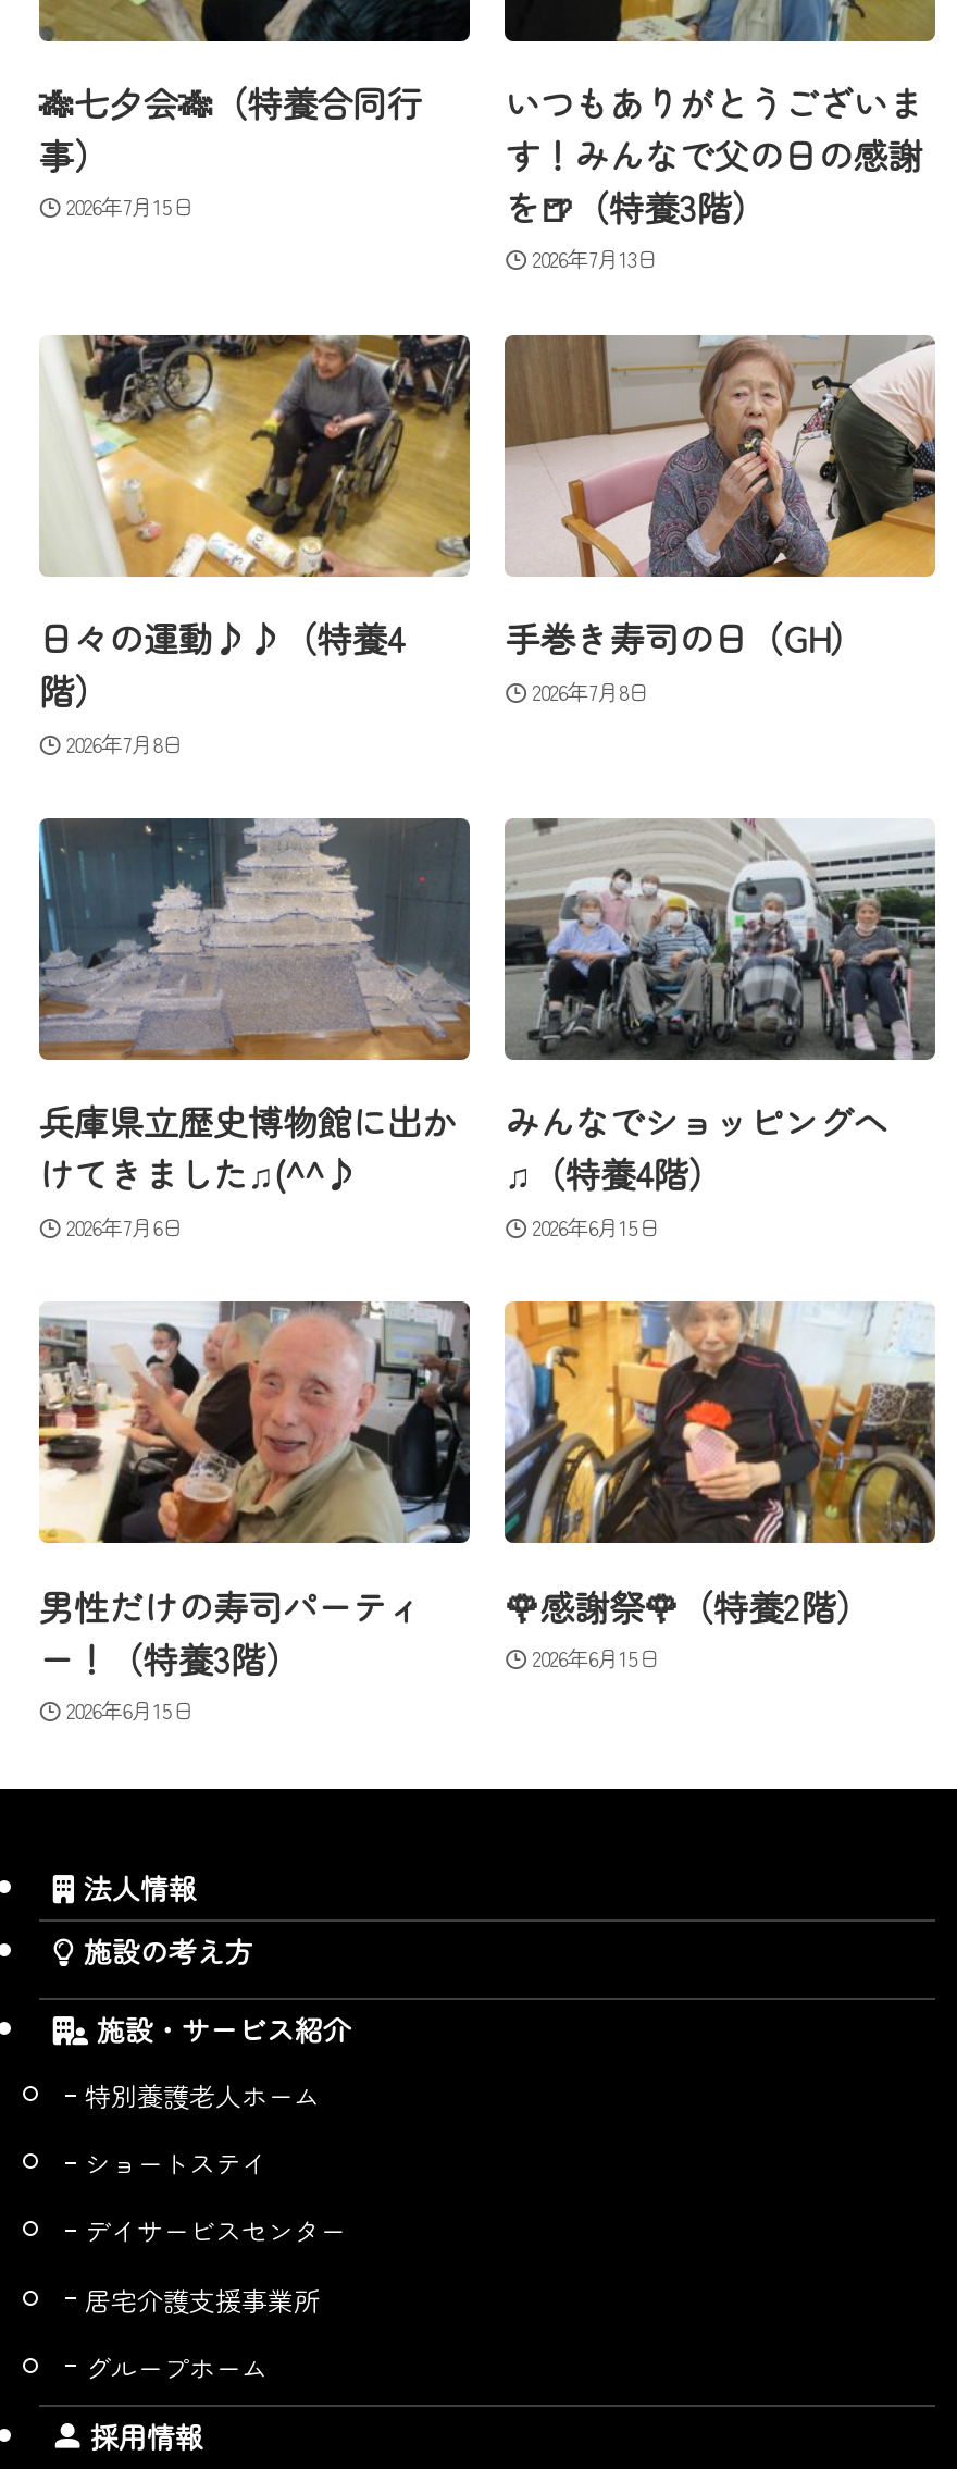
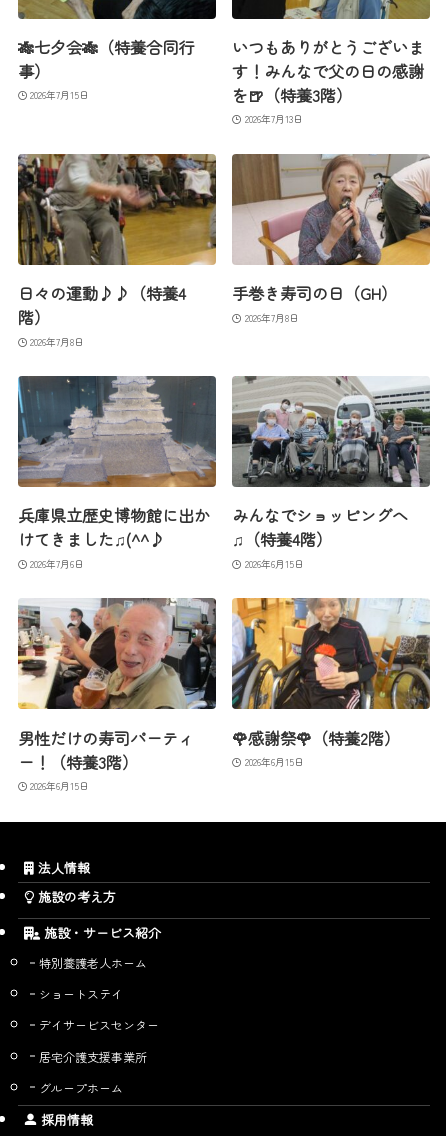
- [image]
+ [image]
